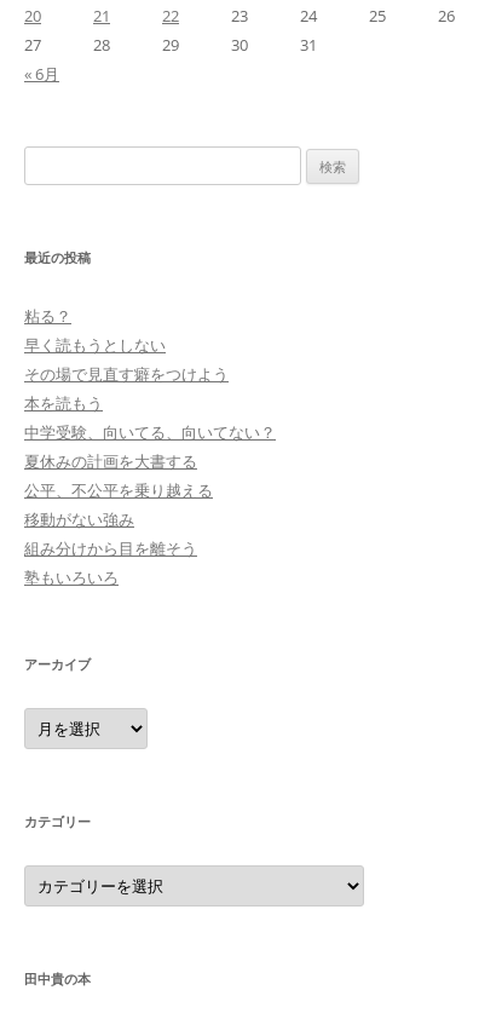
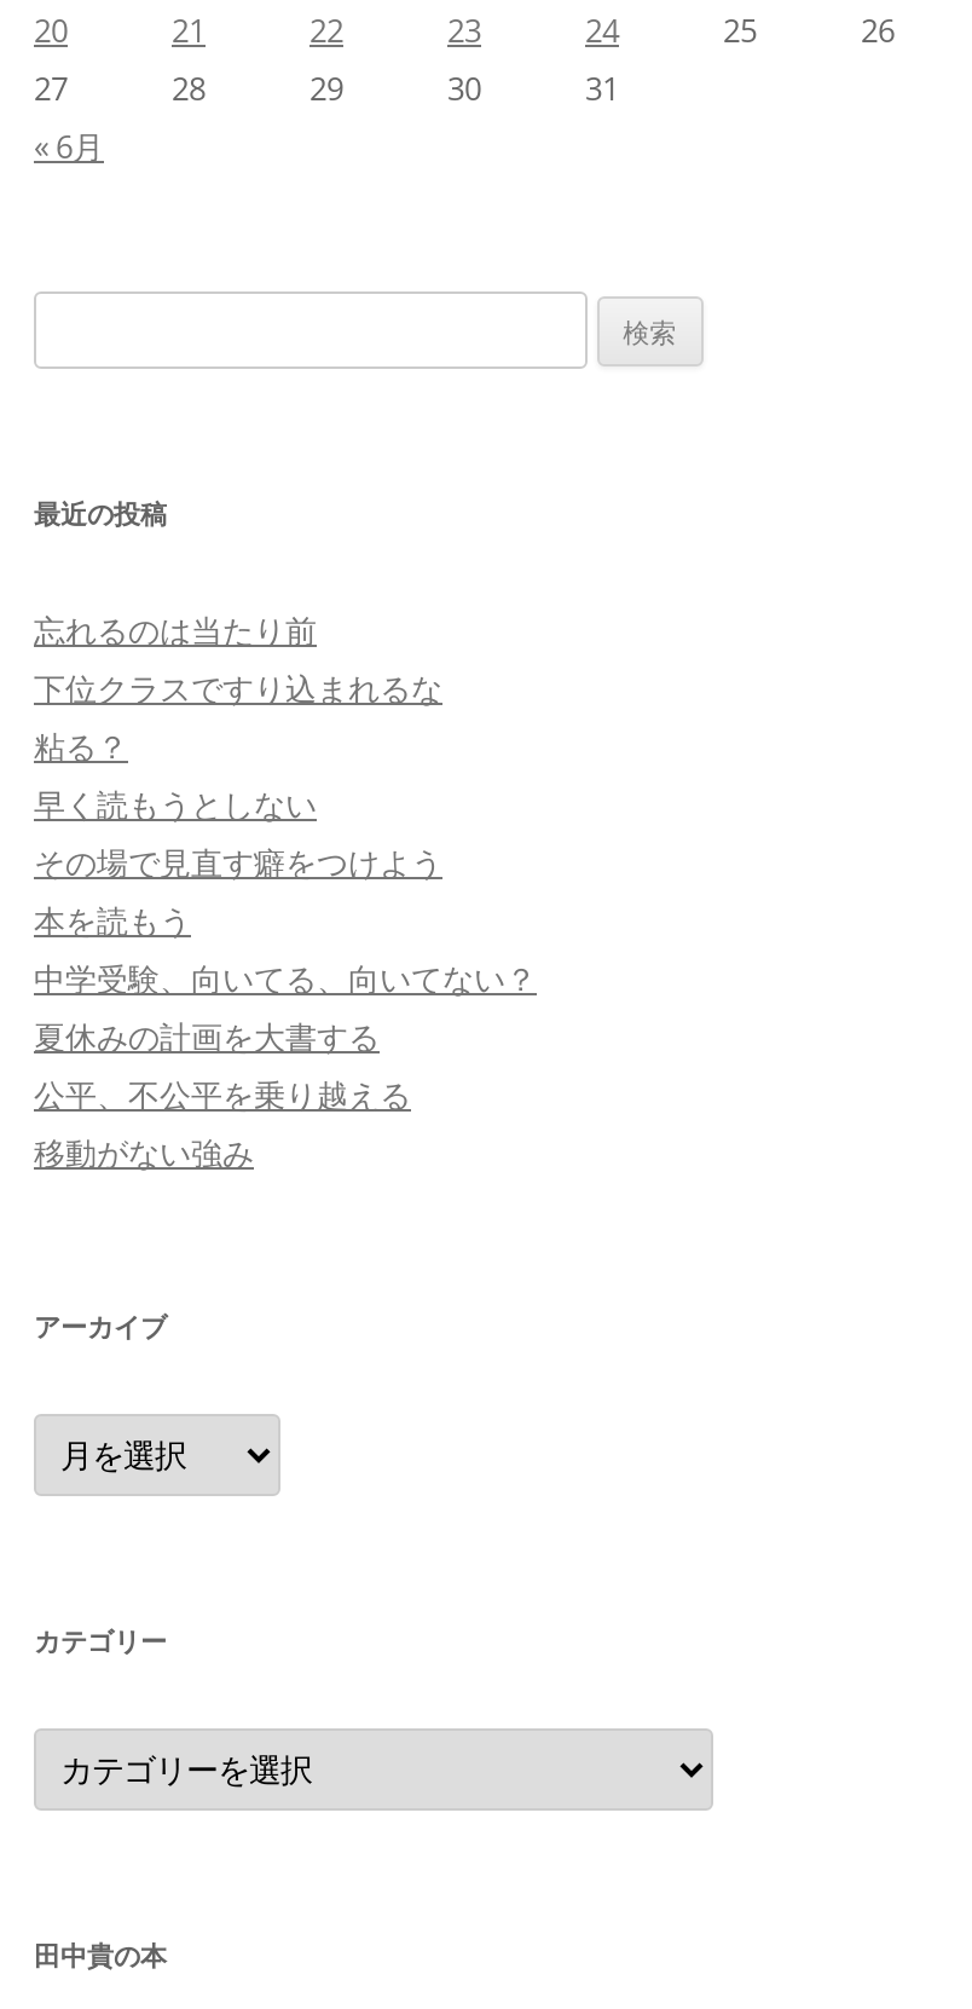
+ 忘れるのは当たり前
+ 下位クラスですり込まれるな

moved down: 粘る？ | 早く読もうとしない | 本を読もう | 中学受験、向いてる、向いてない？ | 夏休みの計画を大書する | 公平、不公平を乗り越える | 移動がない強み

- 組み分けから目を離そう
- 塾もいろいろ
